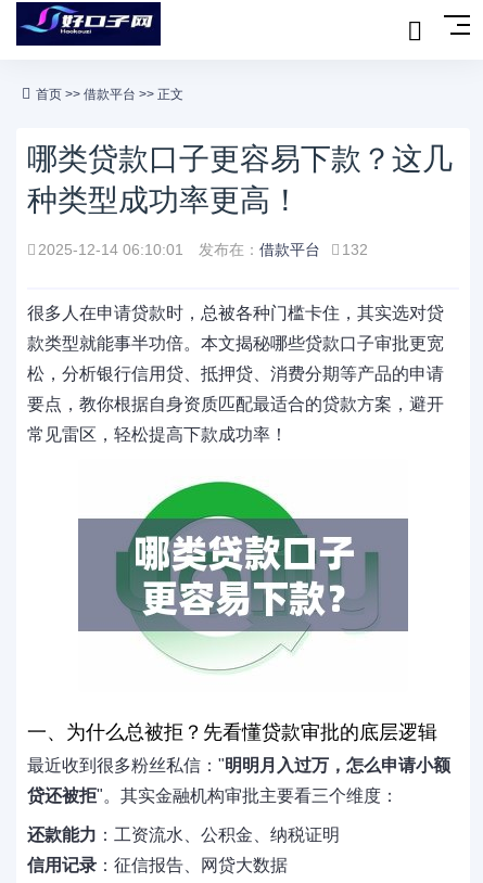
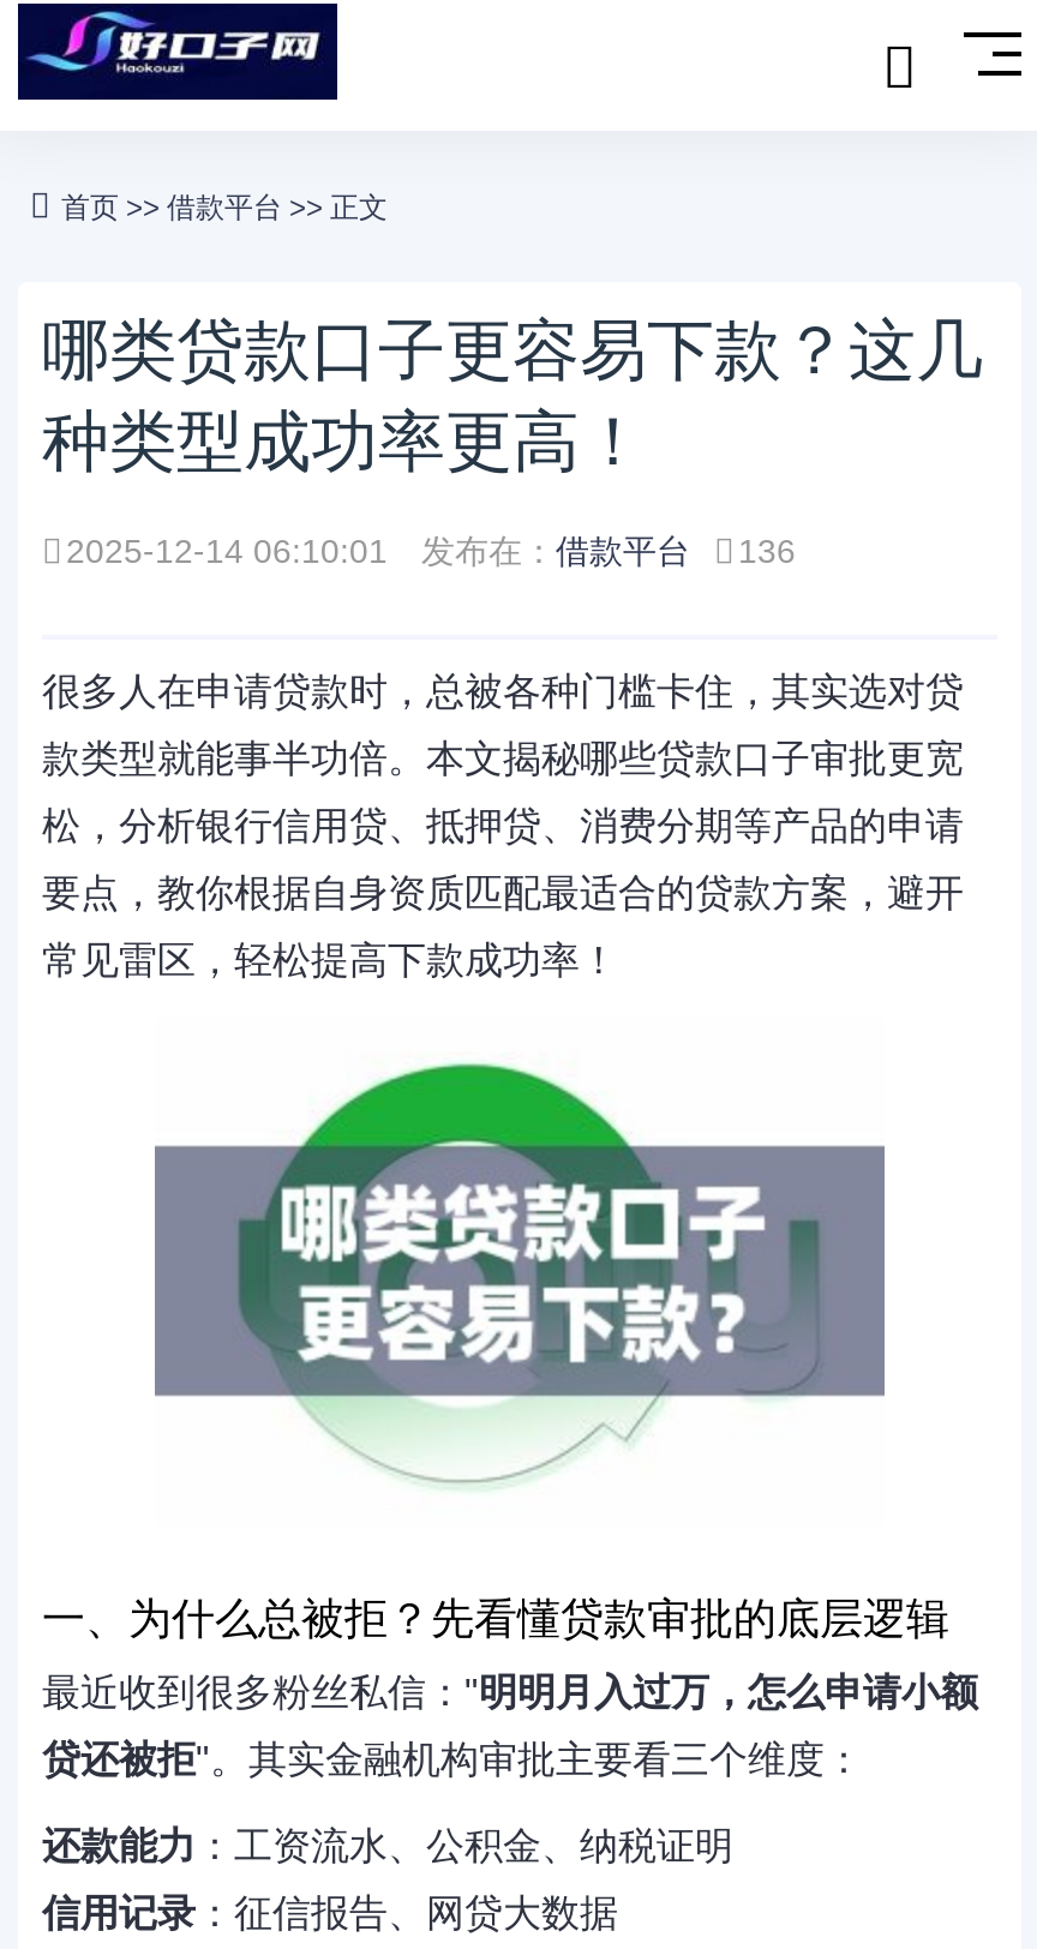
- 2025-12-14 06:10:01 发布在：借款平台 132
+ 2025-12-14 06:10:01 发布在：借款平台 136
